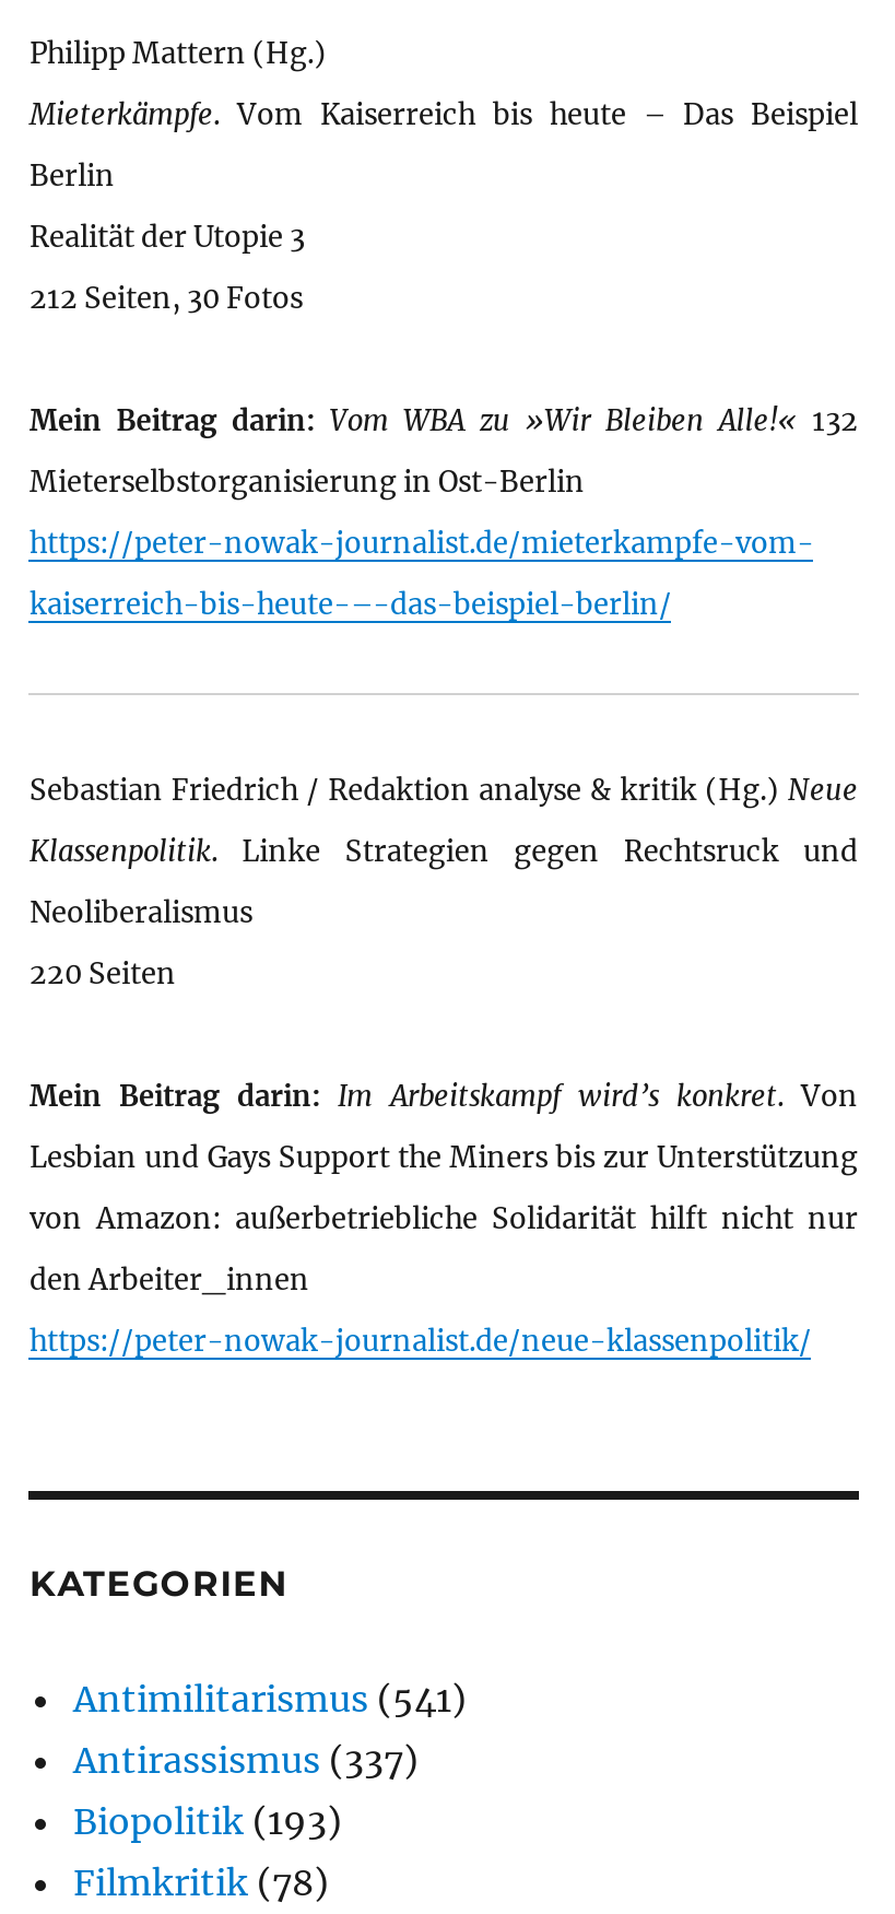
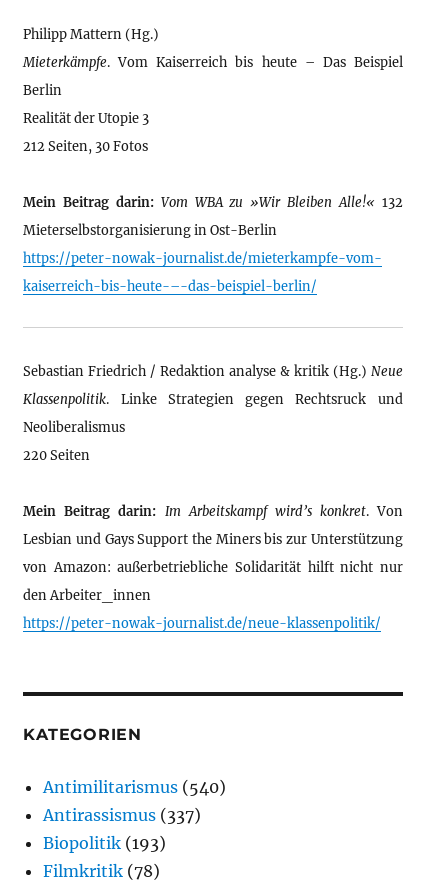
- Antimilitarismus (541)
+ Antimilitarismus (540)
